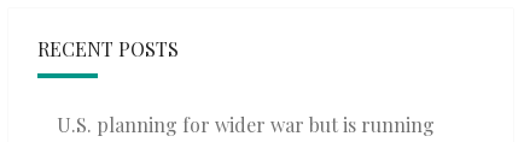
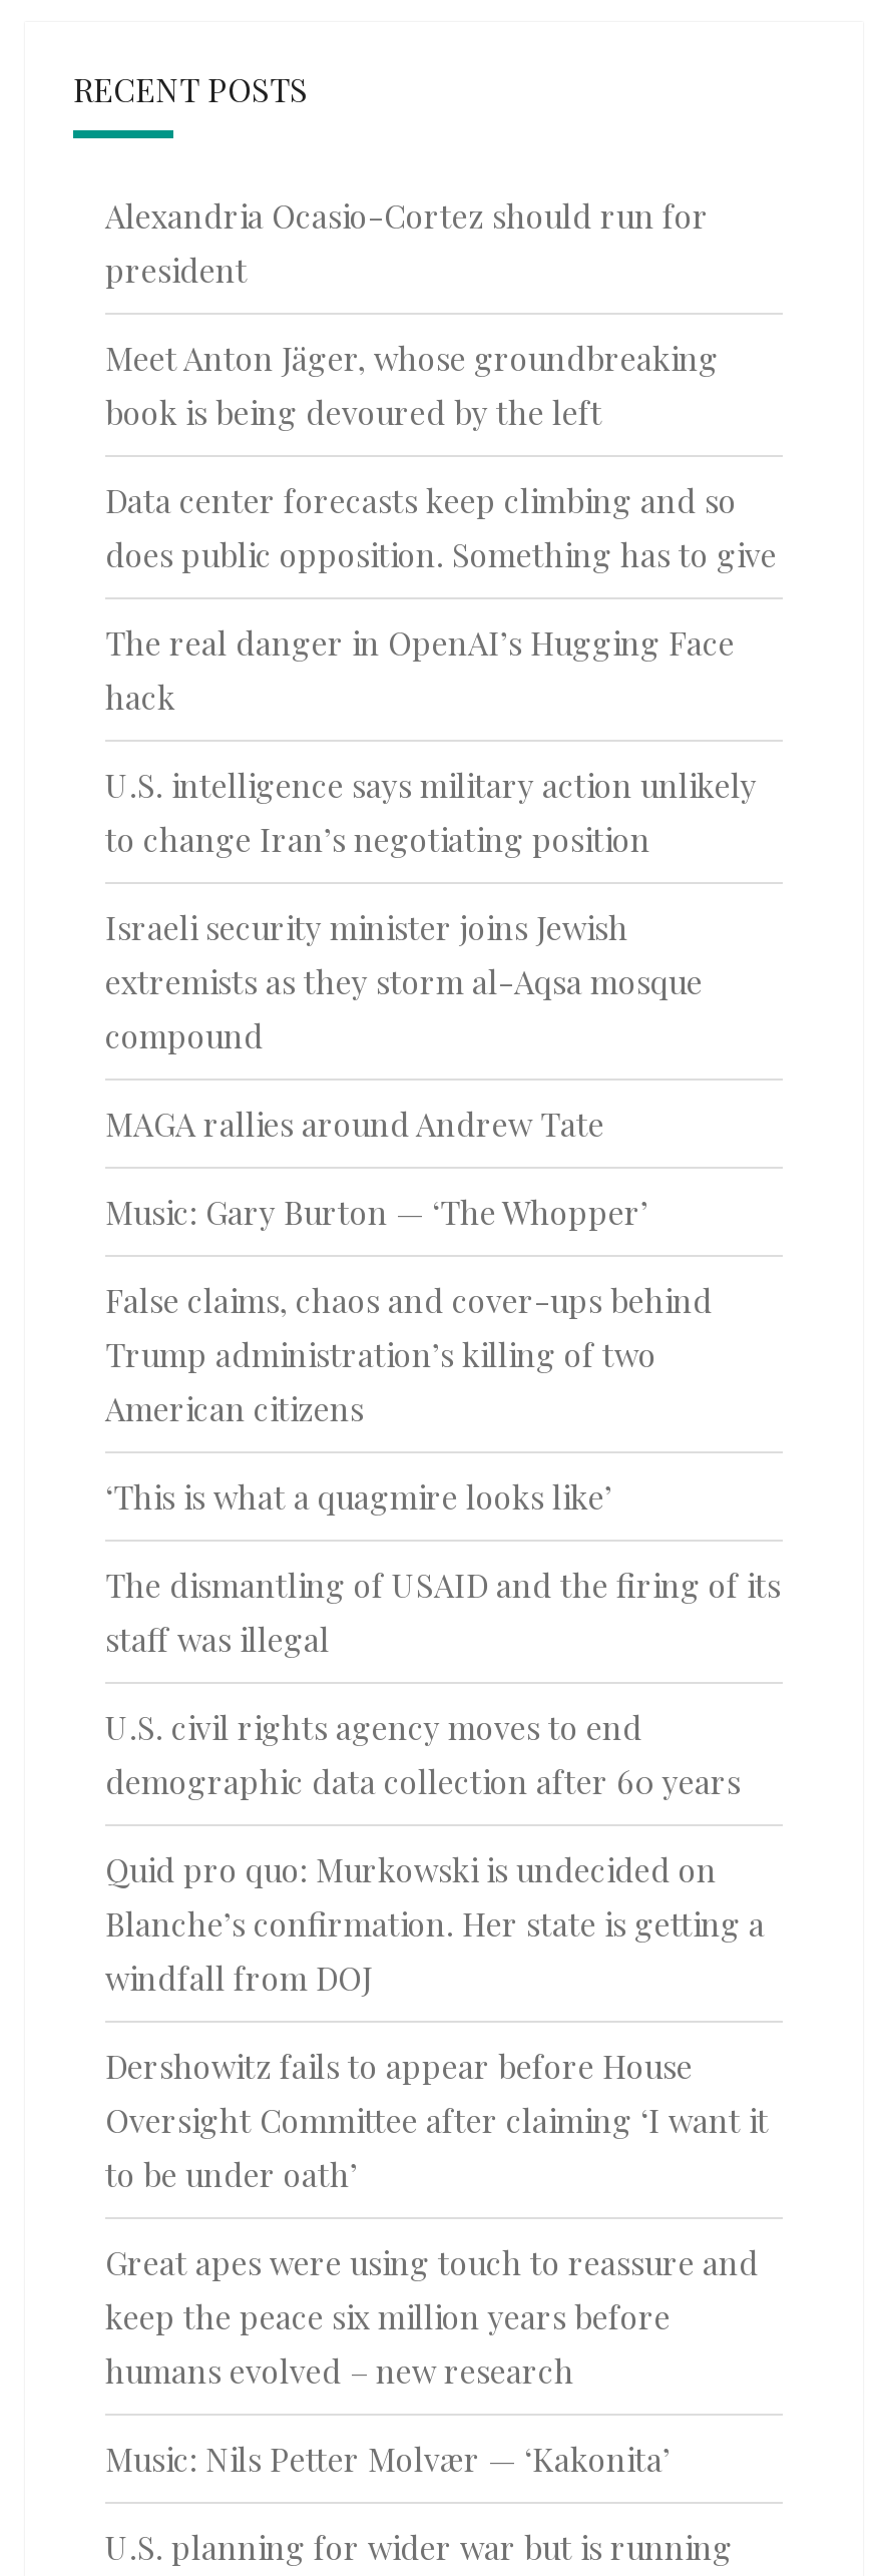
+ Alexandria Ocasio-Cortez should run for
+ president
+ Meet Anton Jäger, whose groundbreaking
+ book is being devoured by the left
+ Data center forecasts keep climbing and so
+ does public opposition. Something has to give
+ The real danger in OpenAI’s Hugging Face
+ hack
+ U.S. intelligence says military action unlikely
+ to change Iran’s negotiating position
+ Israeli security minister joins Jewish
+ extremists as they storm al-Aqsa mosque
+ compound
+ MAGA rallies around Andrew Tate
+ Music: Gary Burton — ‘The Whopper’
+ False claims, chaos and cover-ups behind
+ Trump administration’s killing of two
+ American citizens
+ ‘This is what a quagmire looks like’
+ The dismantling of USAID and the firing of its
+ staff was illegal
+ U.S. civil rights agency moves to end
+ demographic data collection after 60 years
+ Quid pro quo: Murkowski is undecided on
+ Blanche’s confirmation. Her state is getting a
+ windfall from DOJ
+ Dershowitz fails to appear before House
+ Oversight Committee after claiming ‘I want it
+ to be under oath’
+ Great apes were using touch to reassure and
+ keep the peace six million years before
+ humans evolved – new research
+ Music: Nils Petter Molvær — ‘Kakonita’
